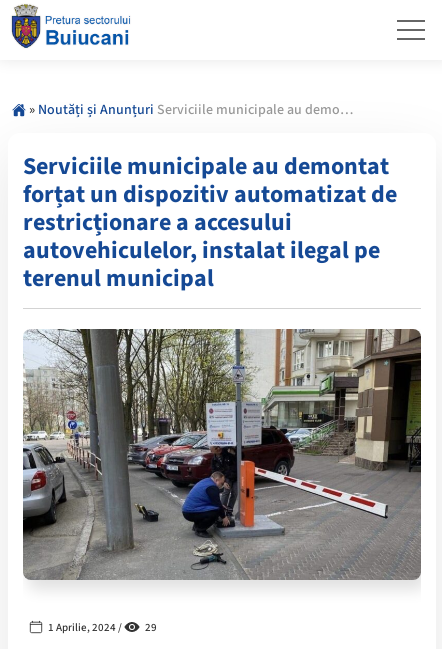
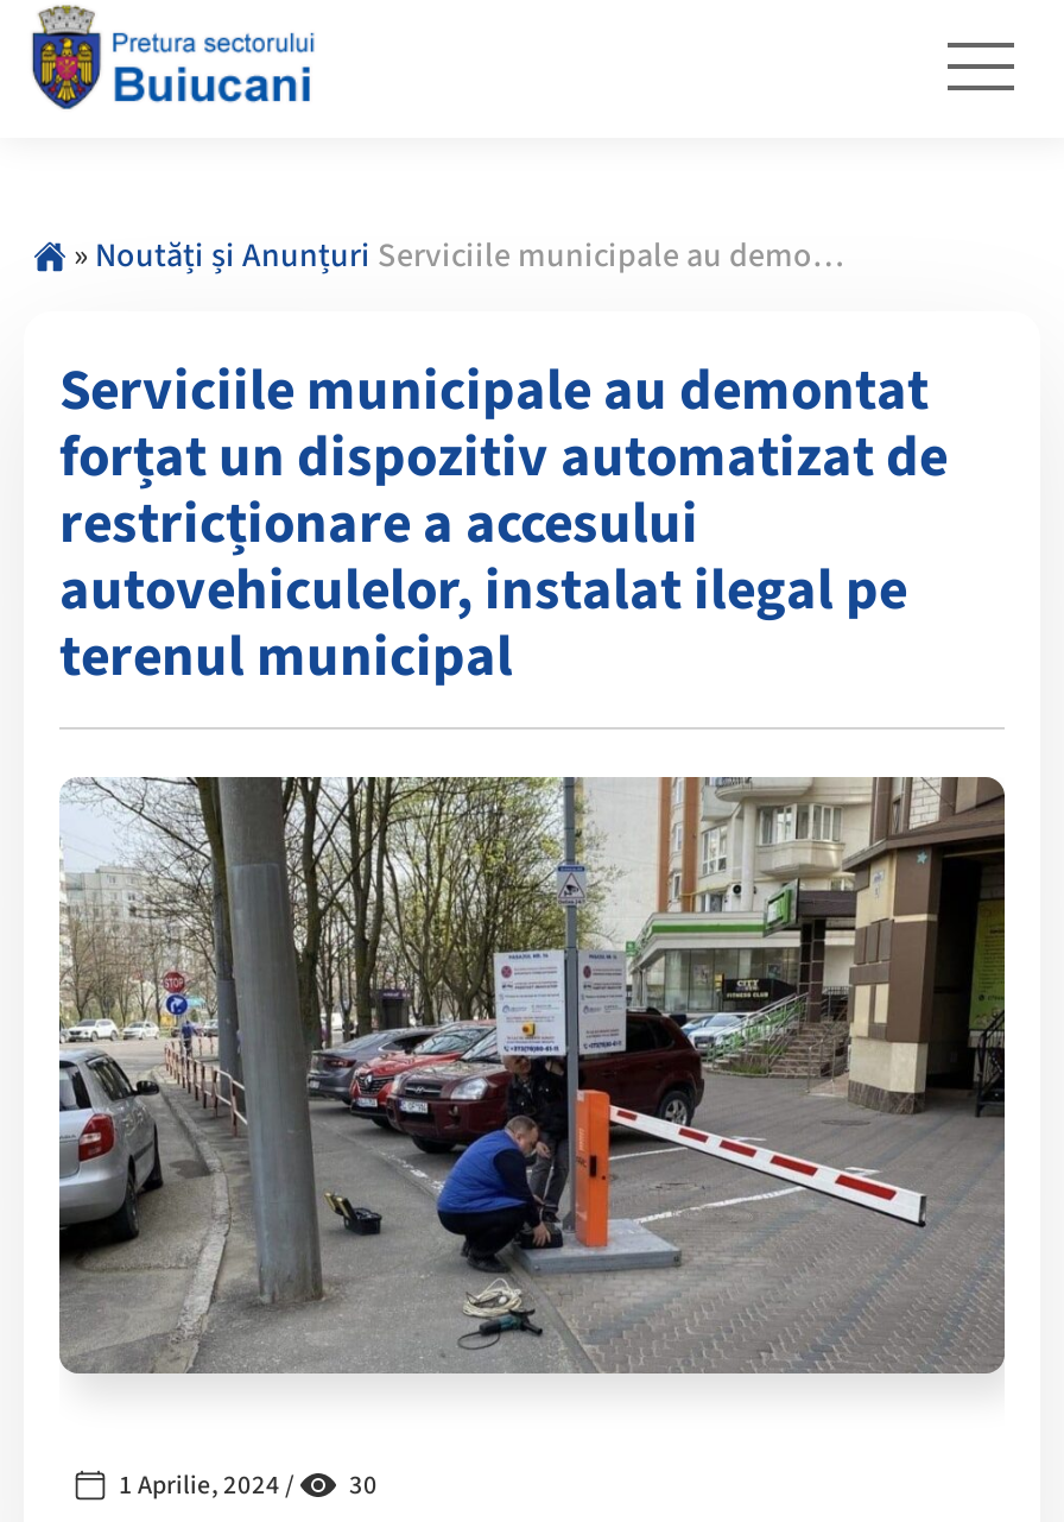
- 1 Aprilie, 2024 / 29
+ 1 Aprilie, 2024 / 30
